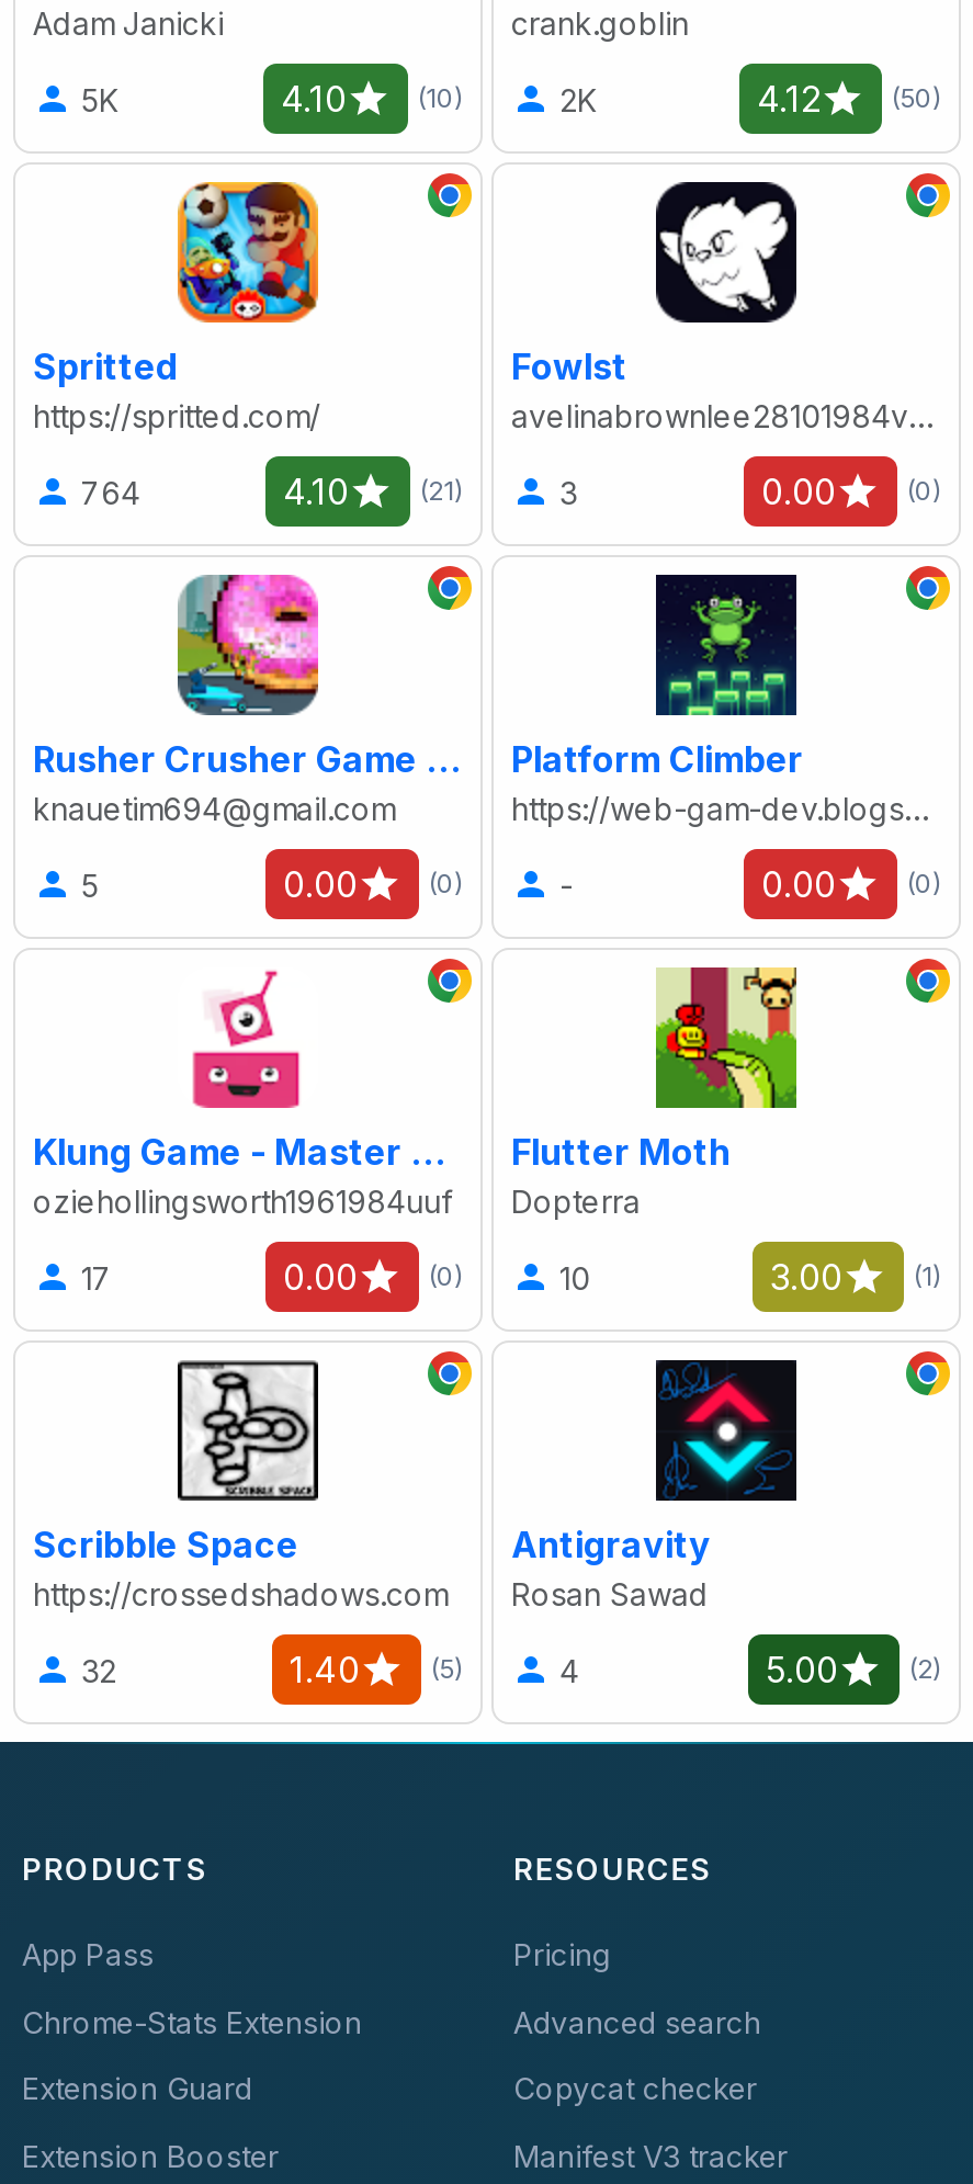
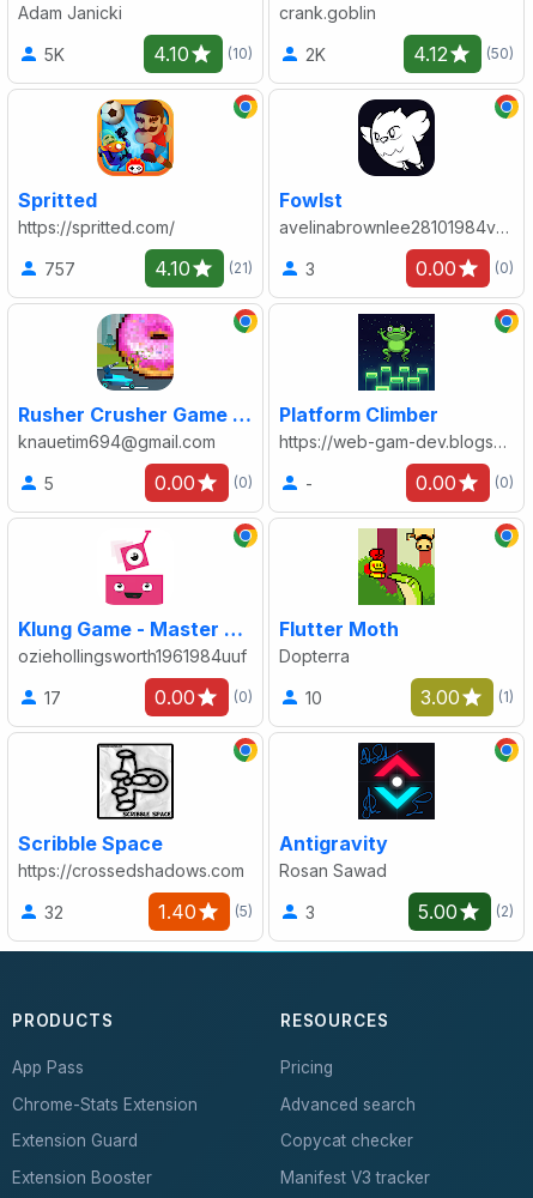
- 764
+ 757

- 4
+ 3
